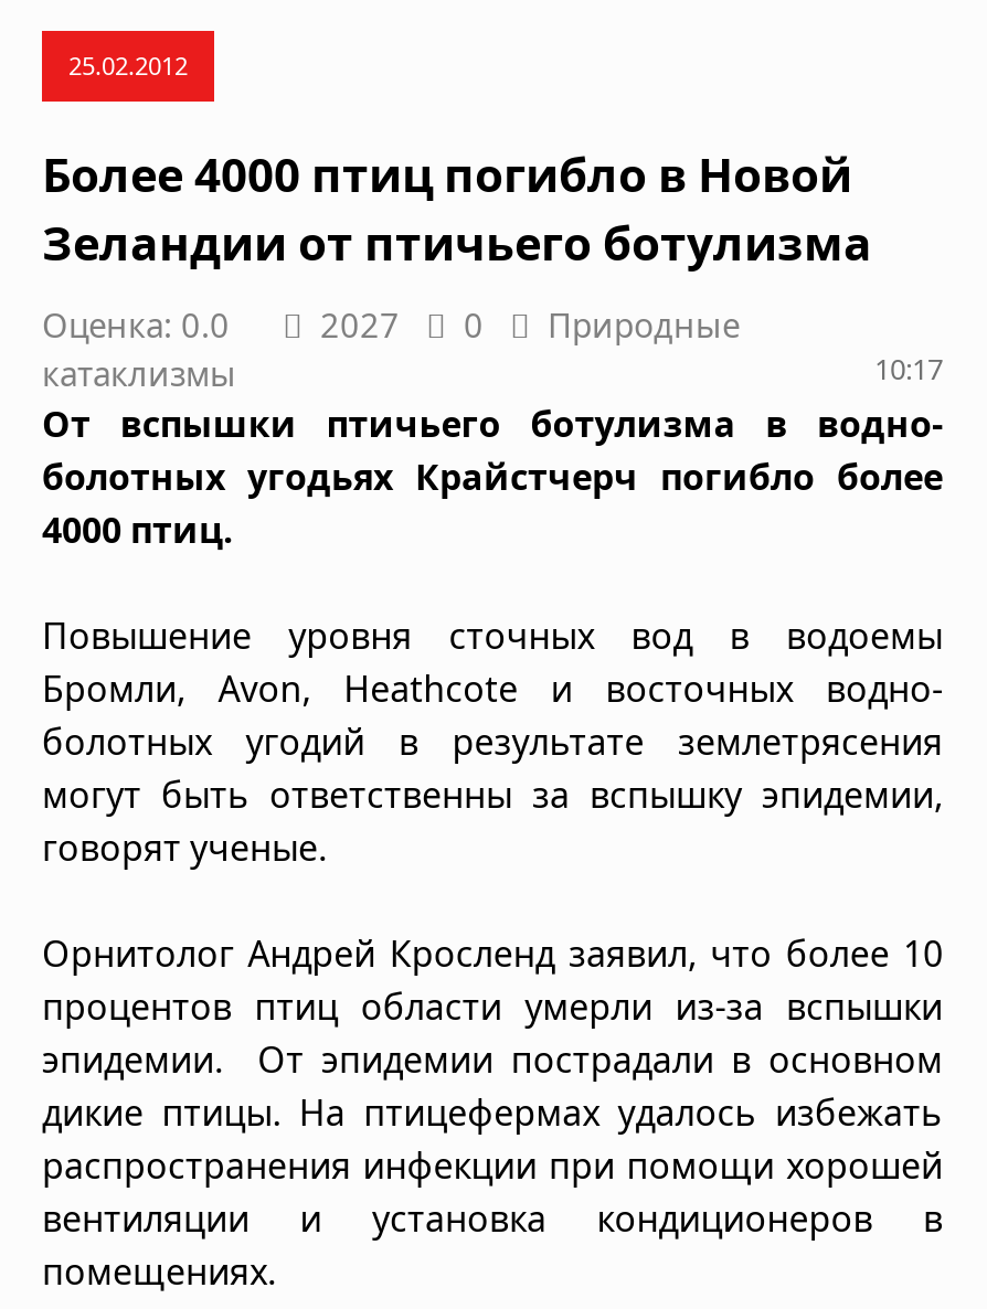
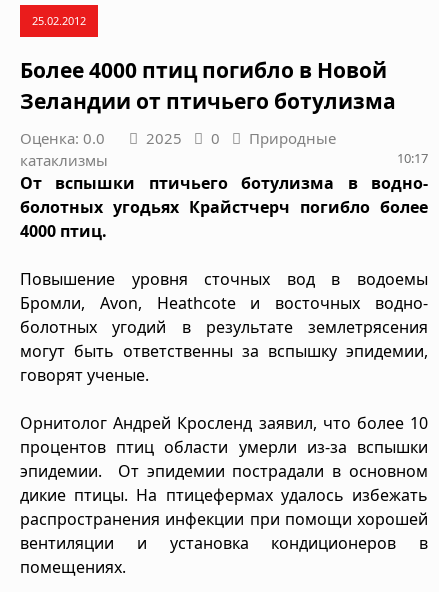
- Оценка: 0.0 2027 0 Природные
+ Оценка: 0.0 2025 0 Природные
